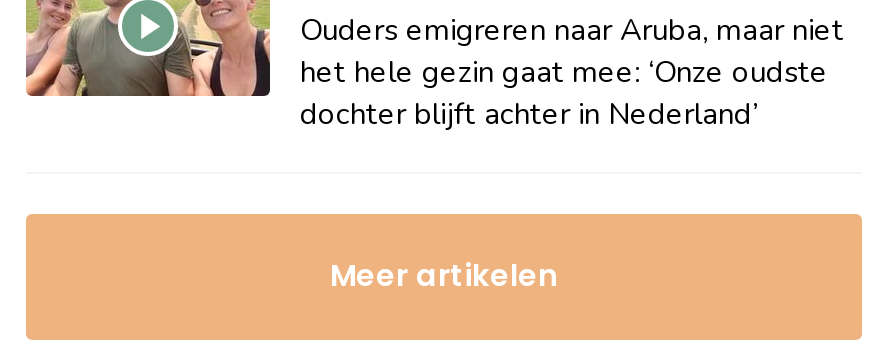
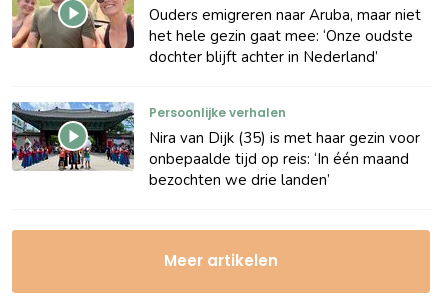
+ [image]
+ Persoonlijke verhalen
+ Nira van Dijk (35) is met haar gezin voor
+ onbepaalde tijd op reis: ‘In één maand
+ bezochten we drie landen’
